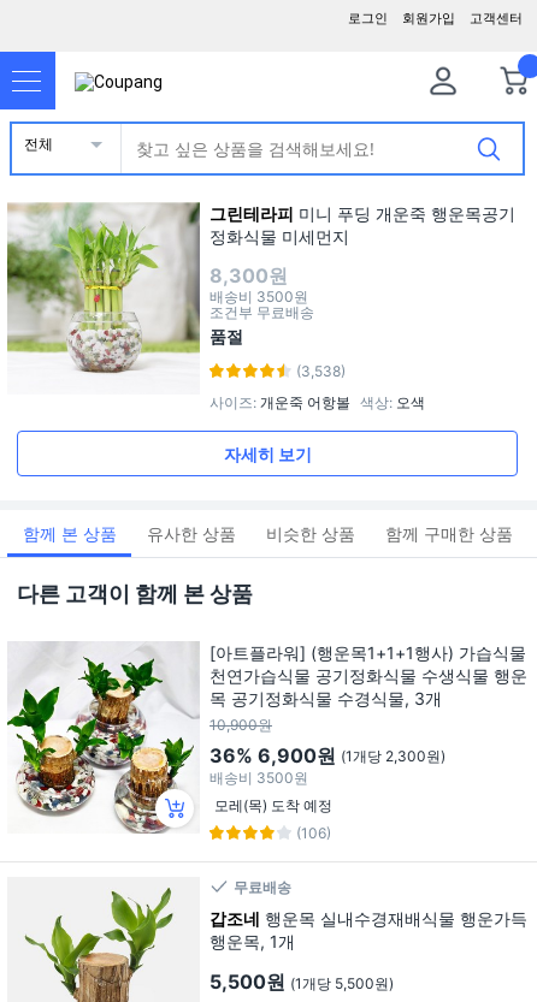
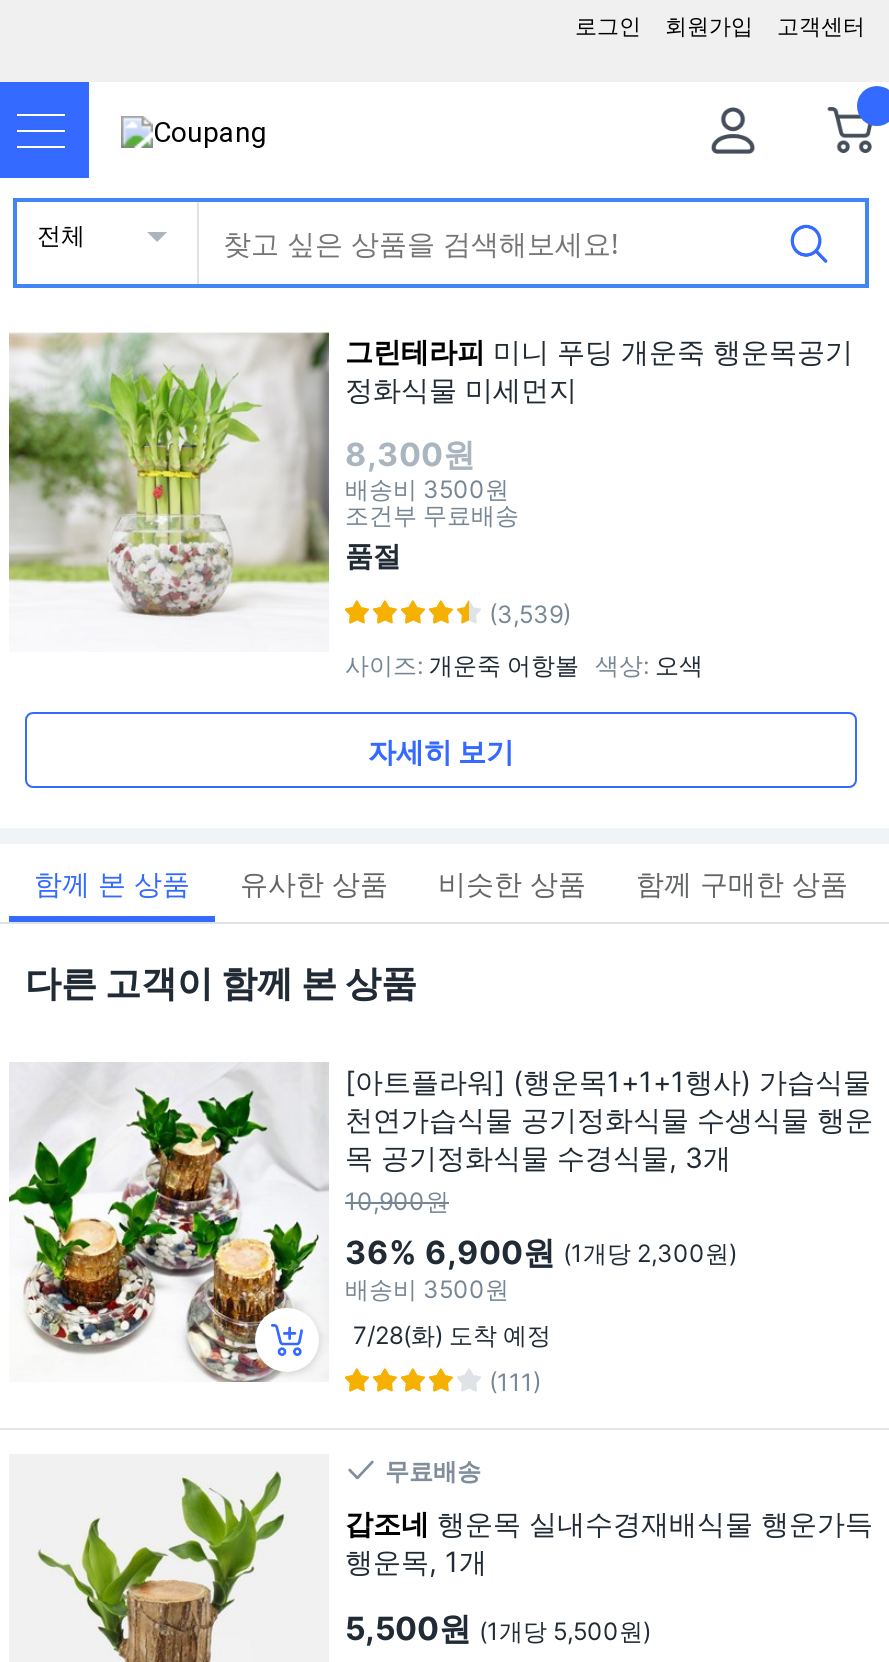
- (3,538)
+ (3,539)

- 모레(목) 도착 예정
+ 7/28(화) 도착 예정

- (106)
+ (111)
